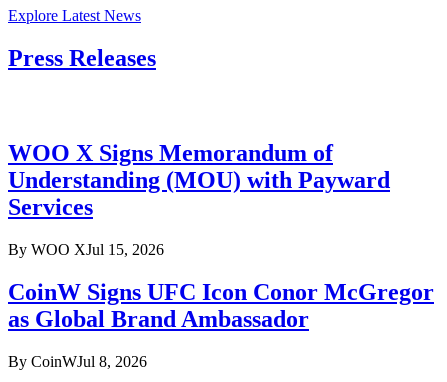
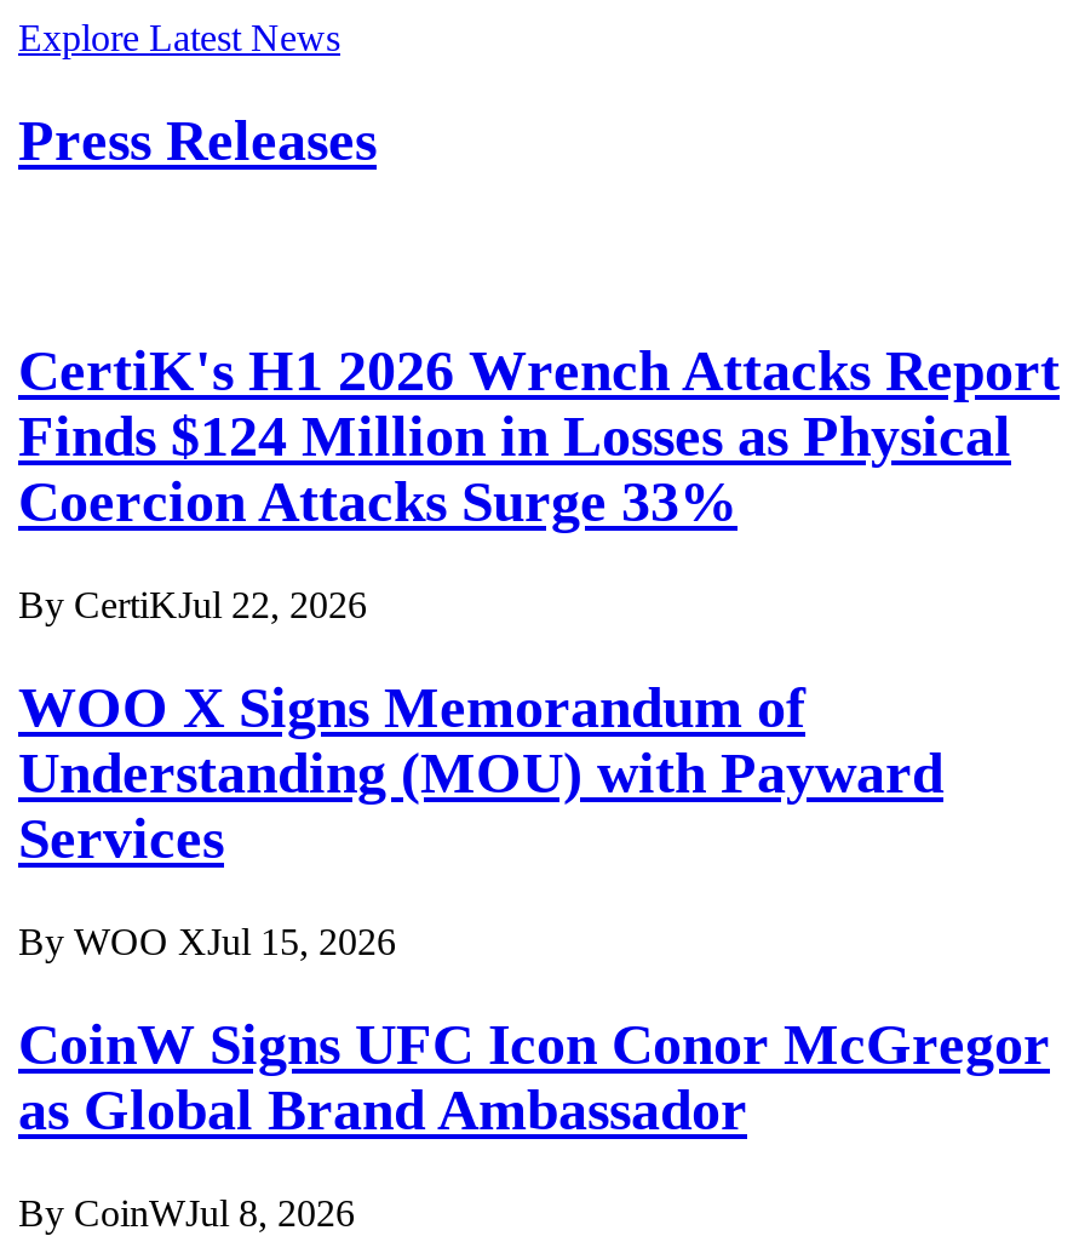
+ CertiK's H1 2026 Wrench Attacks Report
+ Finds $124 Million in Losses as Physical
+ Coercion Attacks Surge 33%
+ By CertiKJul 22, 2026
